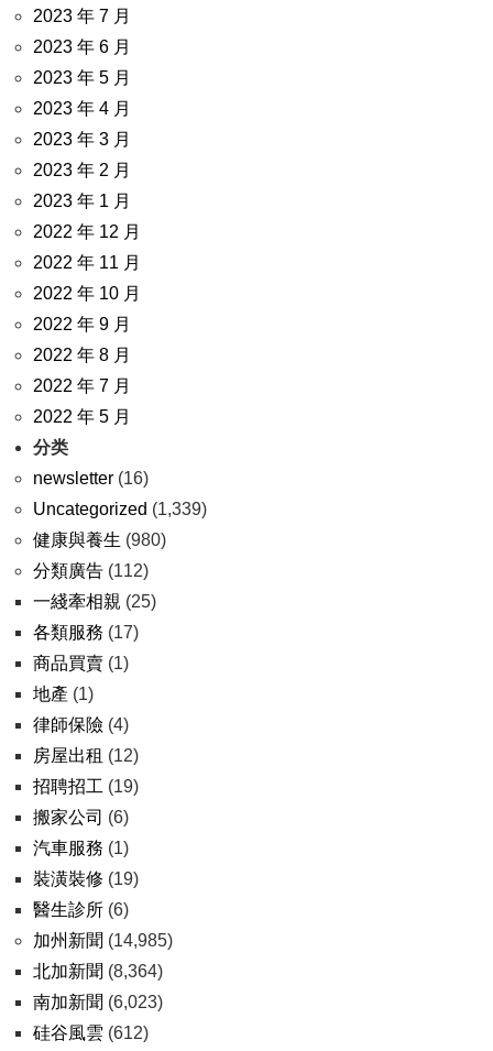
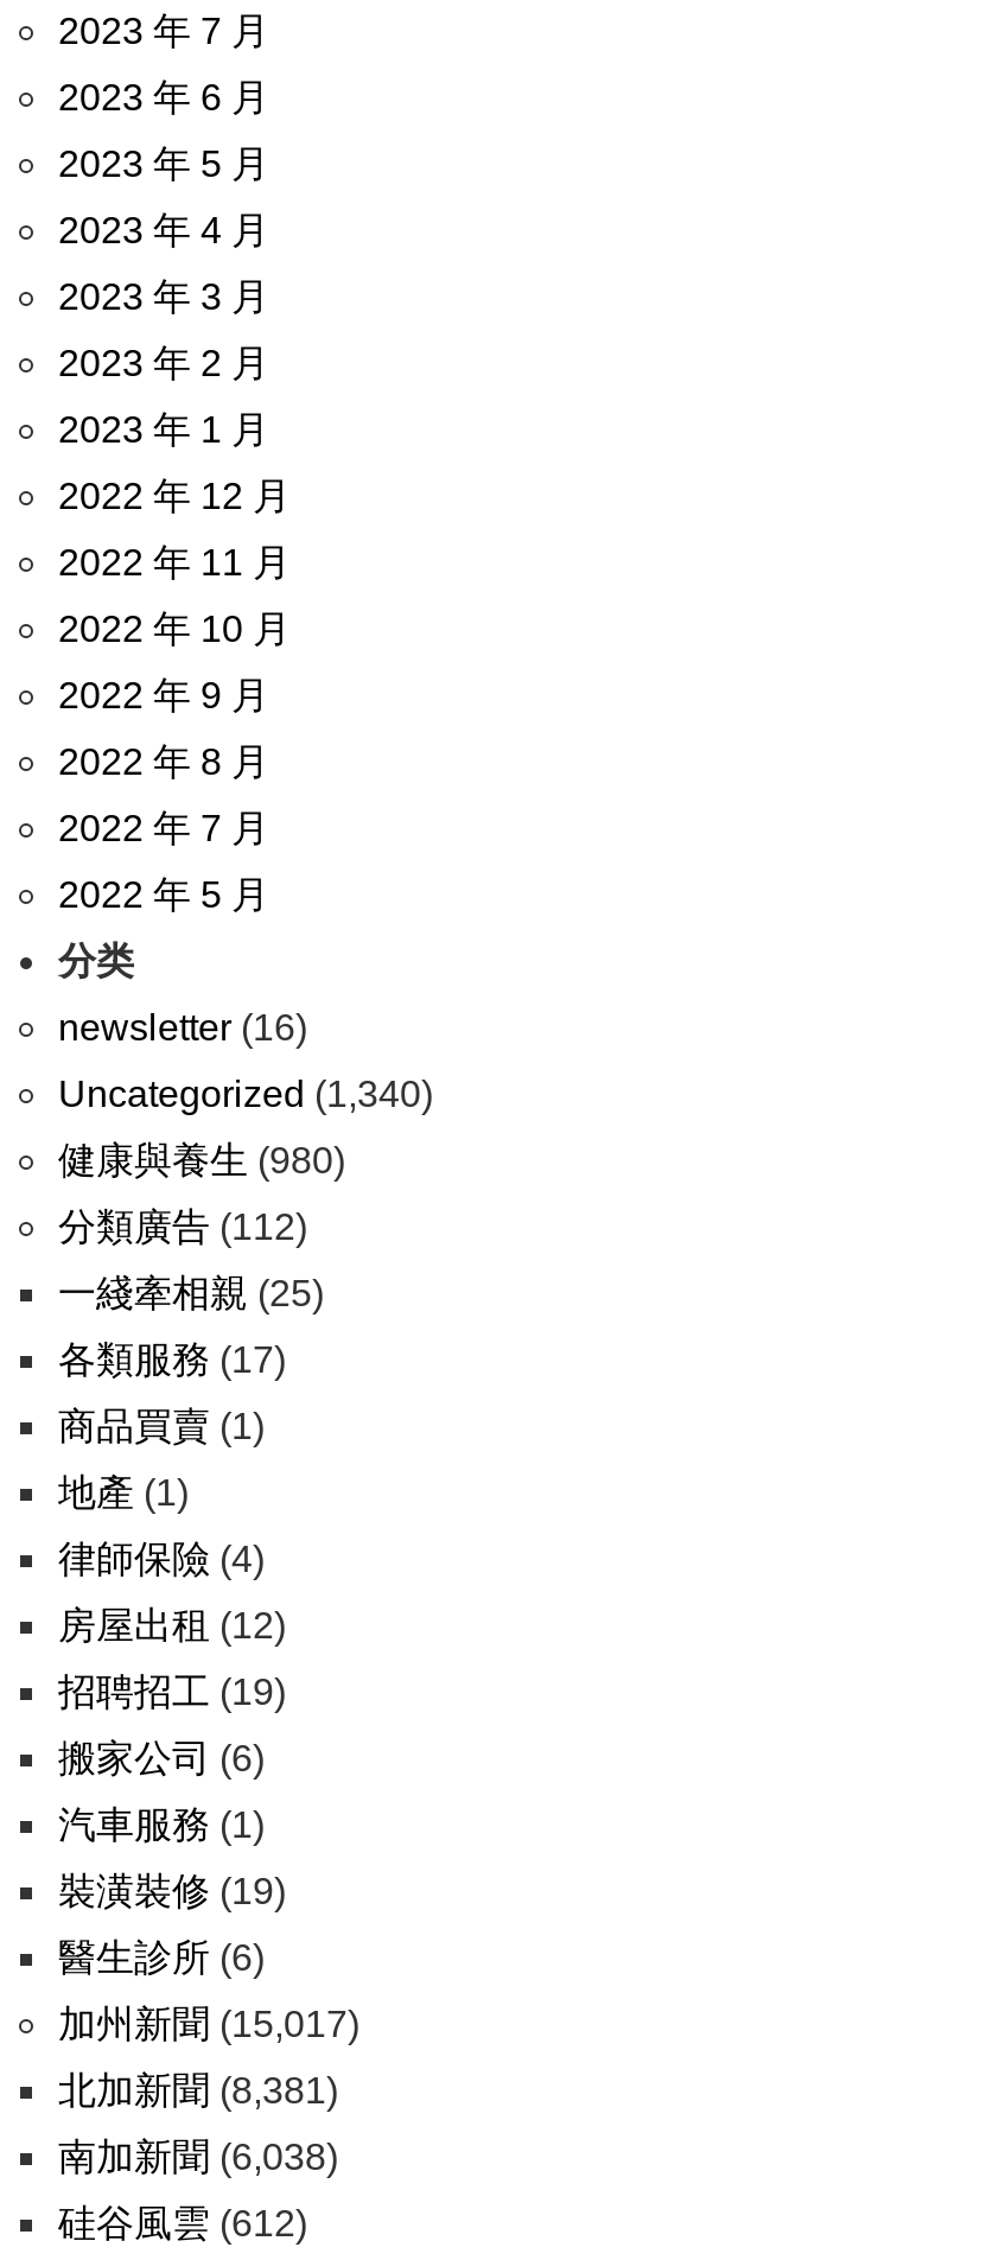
- Uncategorized (1,339)
+ Uncategorized (1,340)

- 加州新聞(14,985)
+ 加州新聞(15,017)

- 北加新聞(8,364)
+ 北加新聞(8,381)

- 南加新聞(6,023)
+ 南加新聞(6,038)
